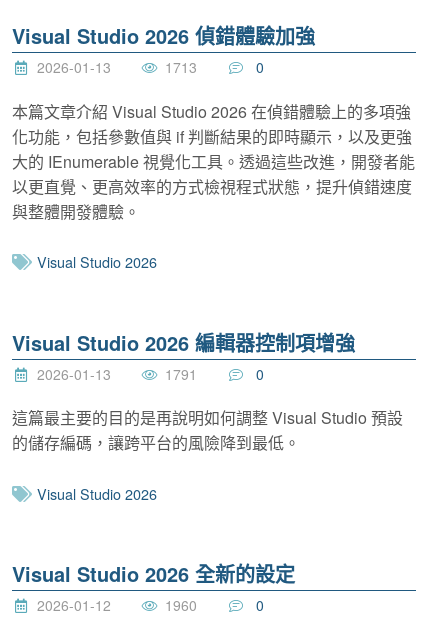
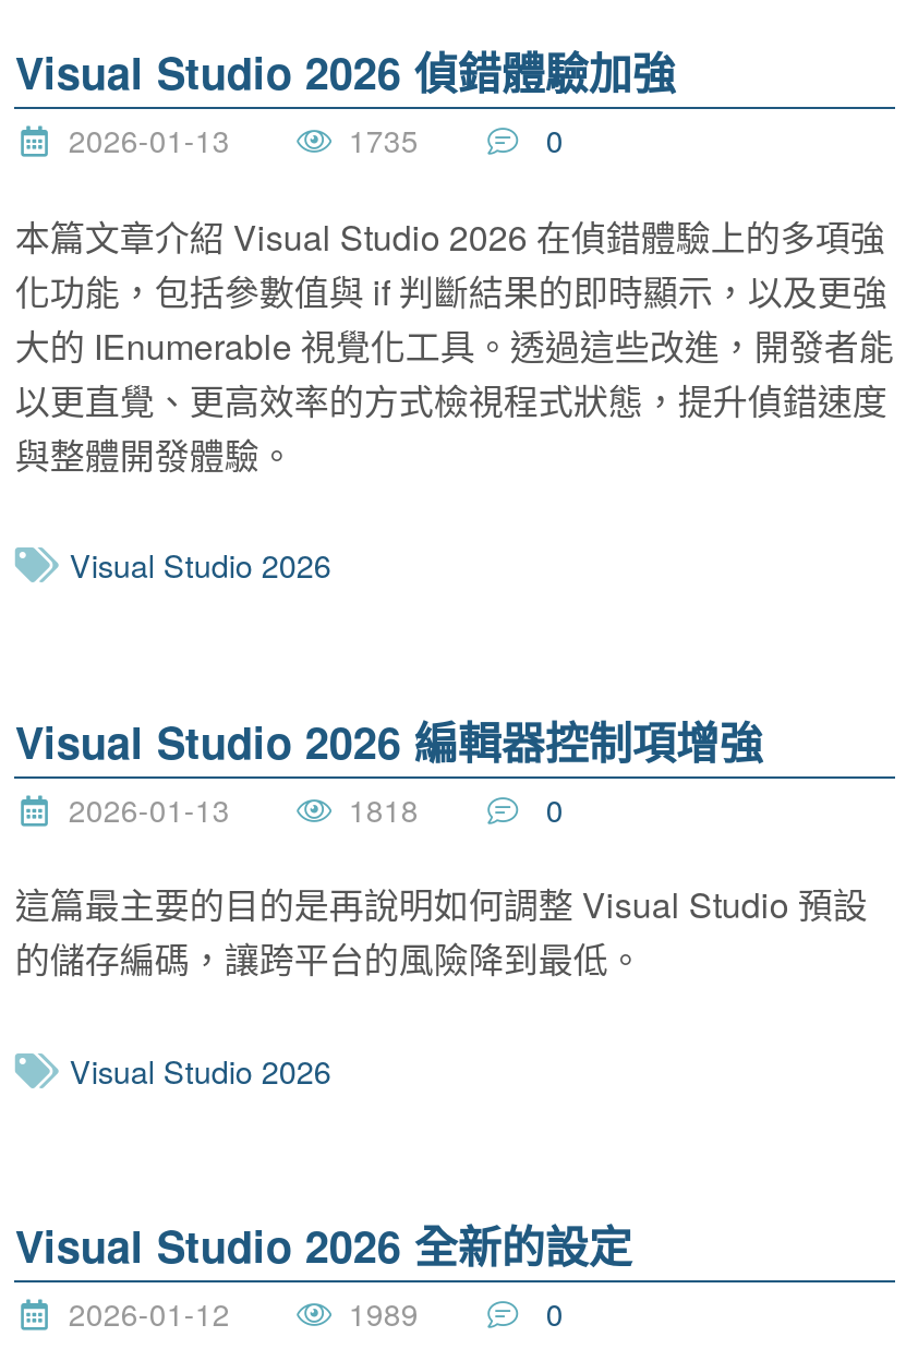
- 1713
+ 1735

- 1791
+ 1818

- 1960
+ 1989
